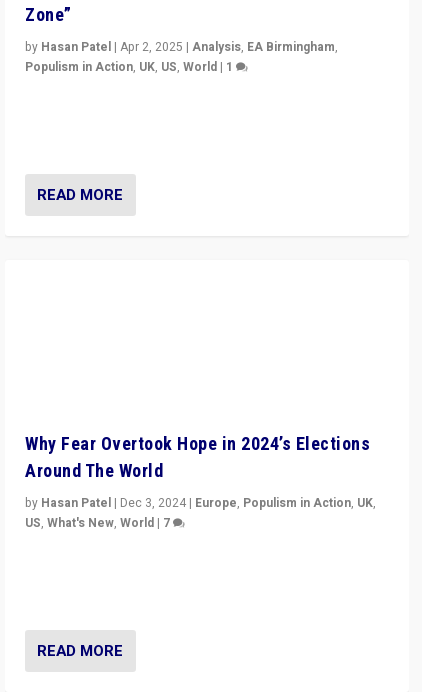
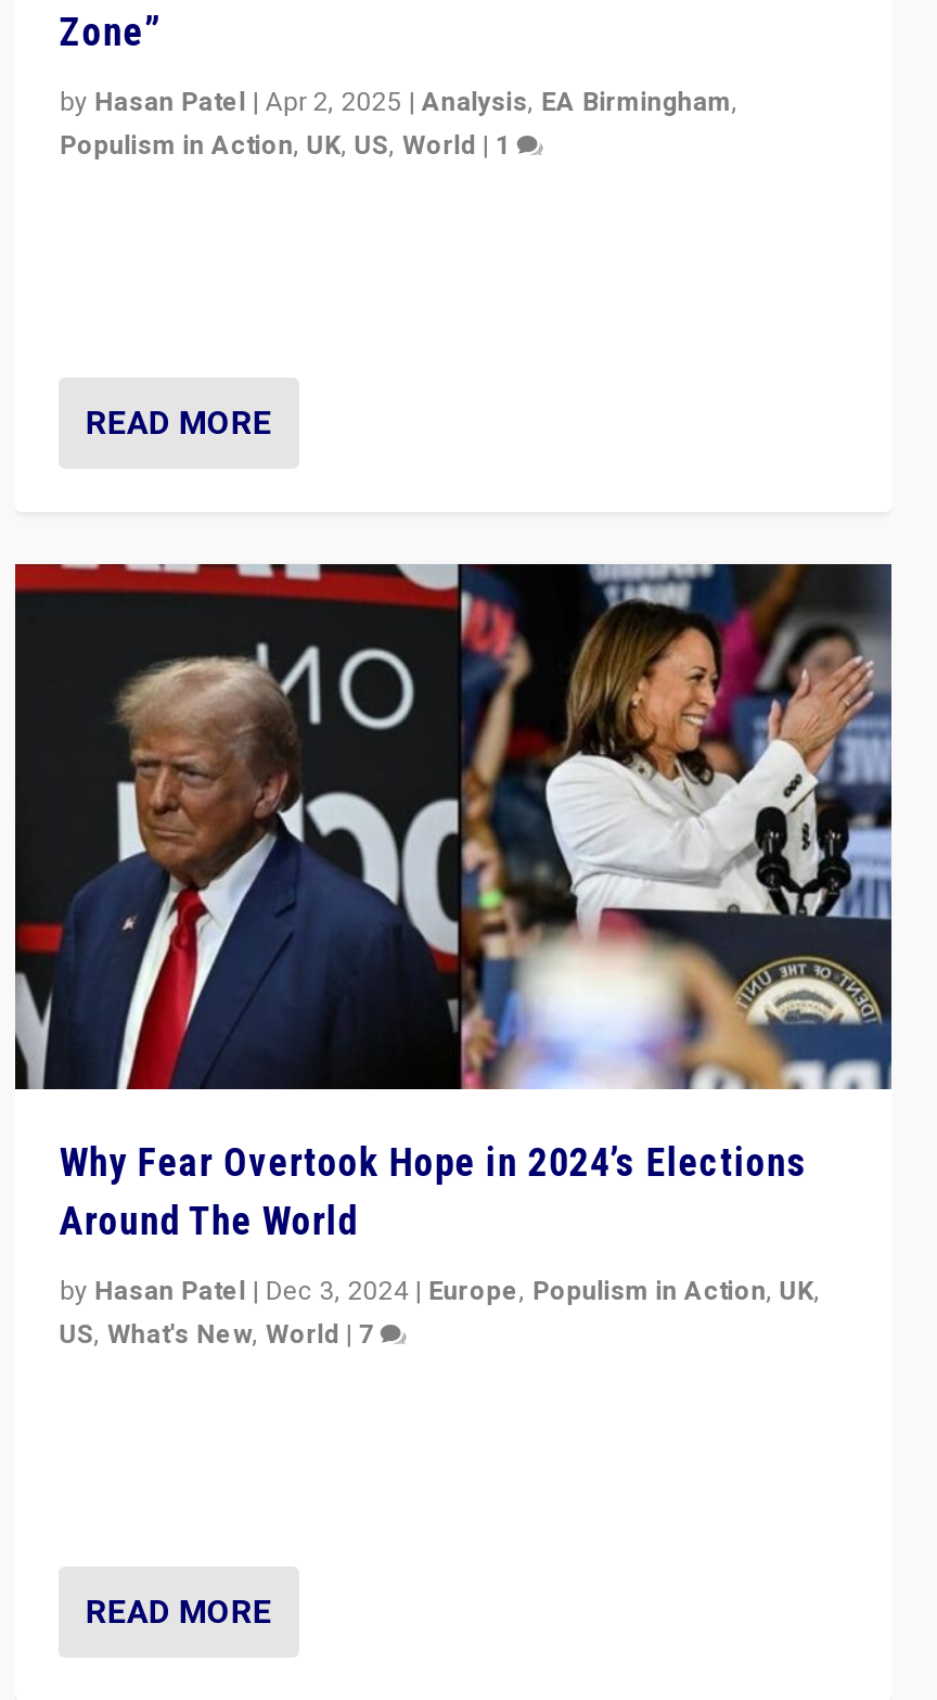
+ [image]
